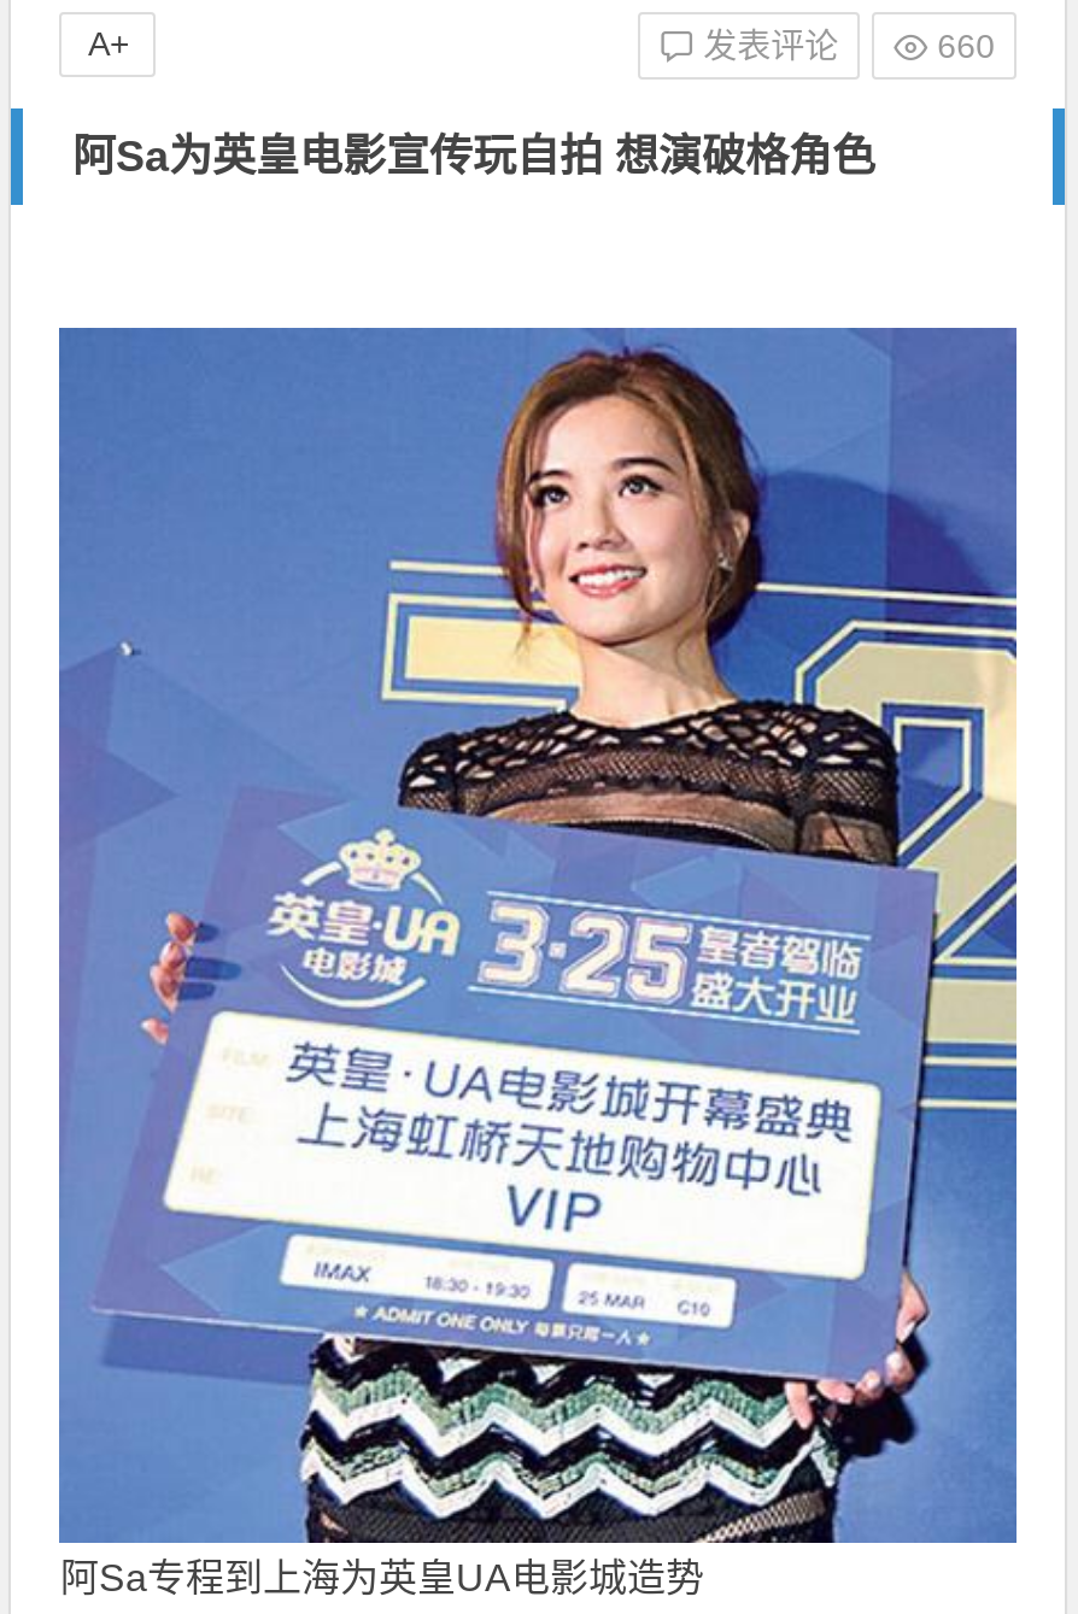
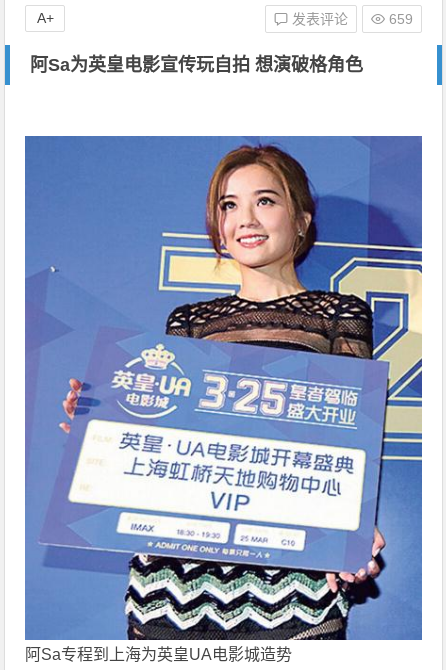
- 660
+ 659
